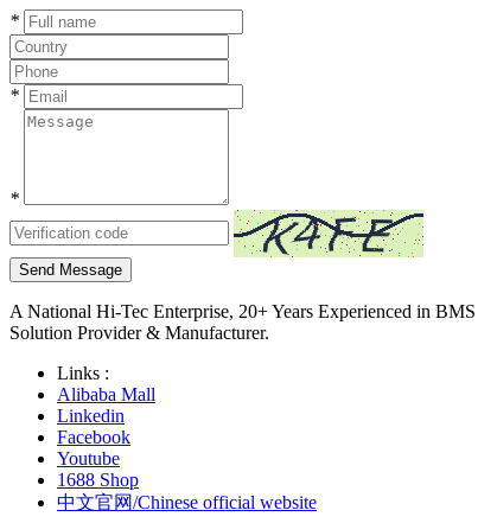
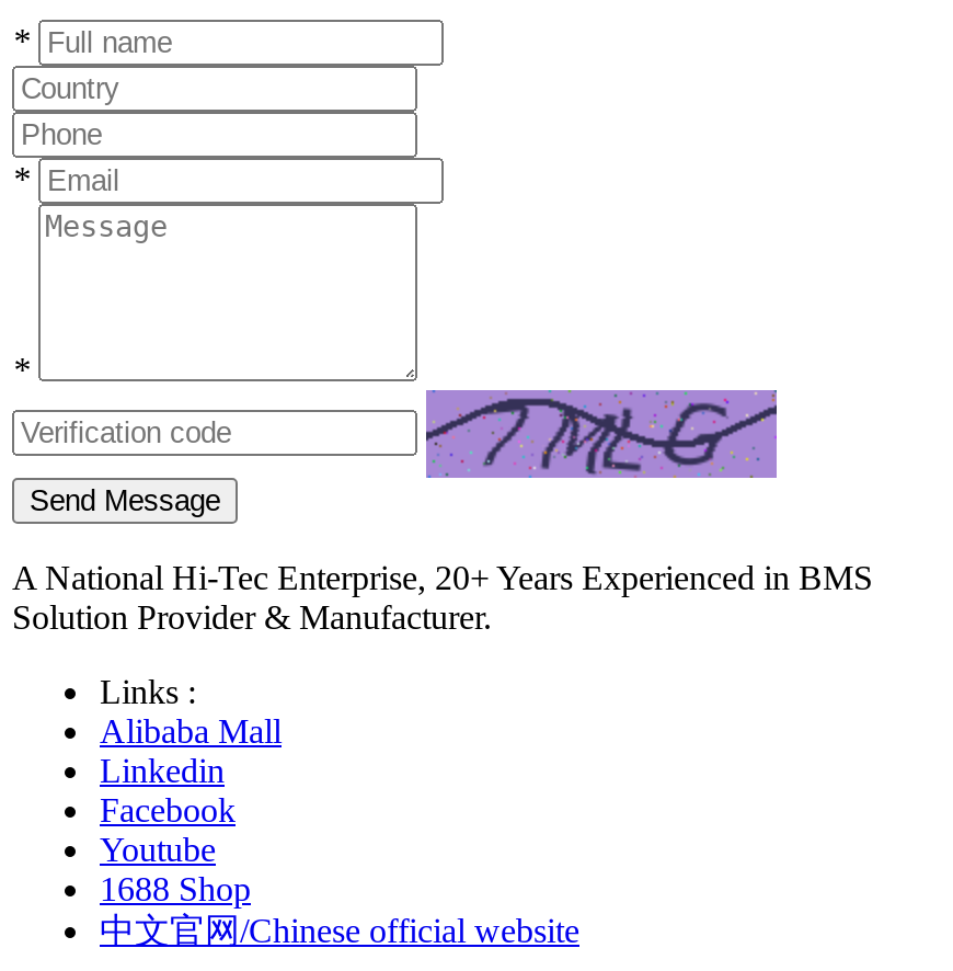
- [image]
+ [image]
